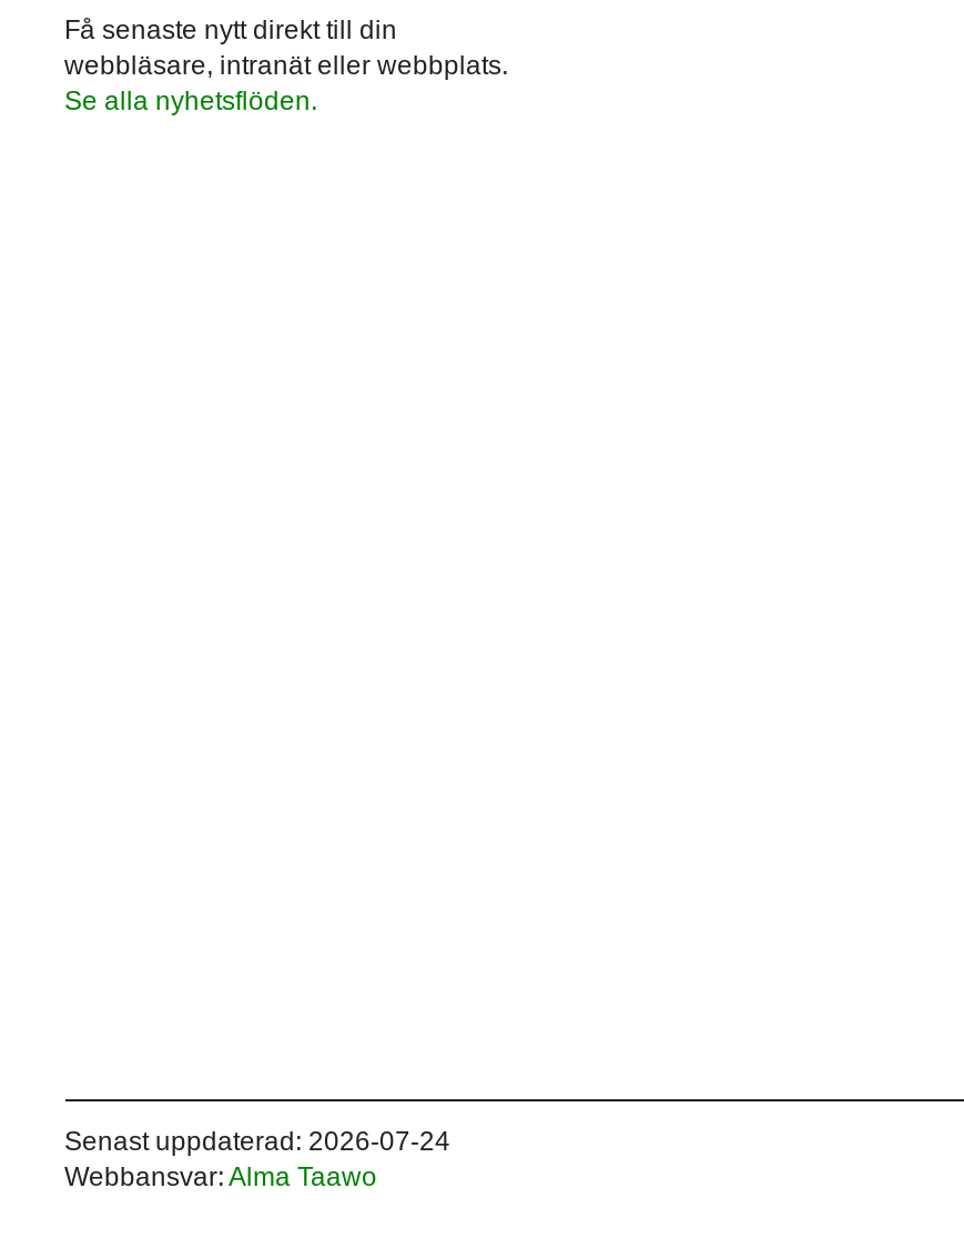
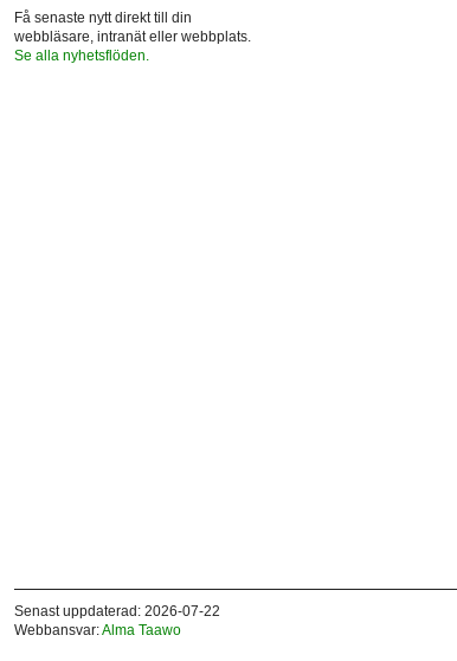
- Senast uppdaterad: 2026-07-24
+ Senast uppdaterad: 2026-07-22
